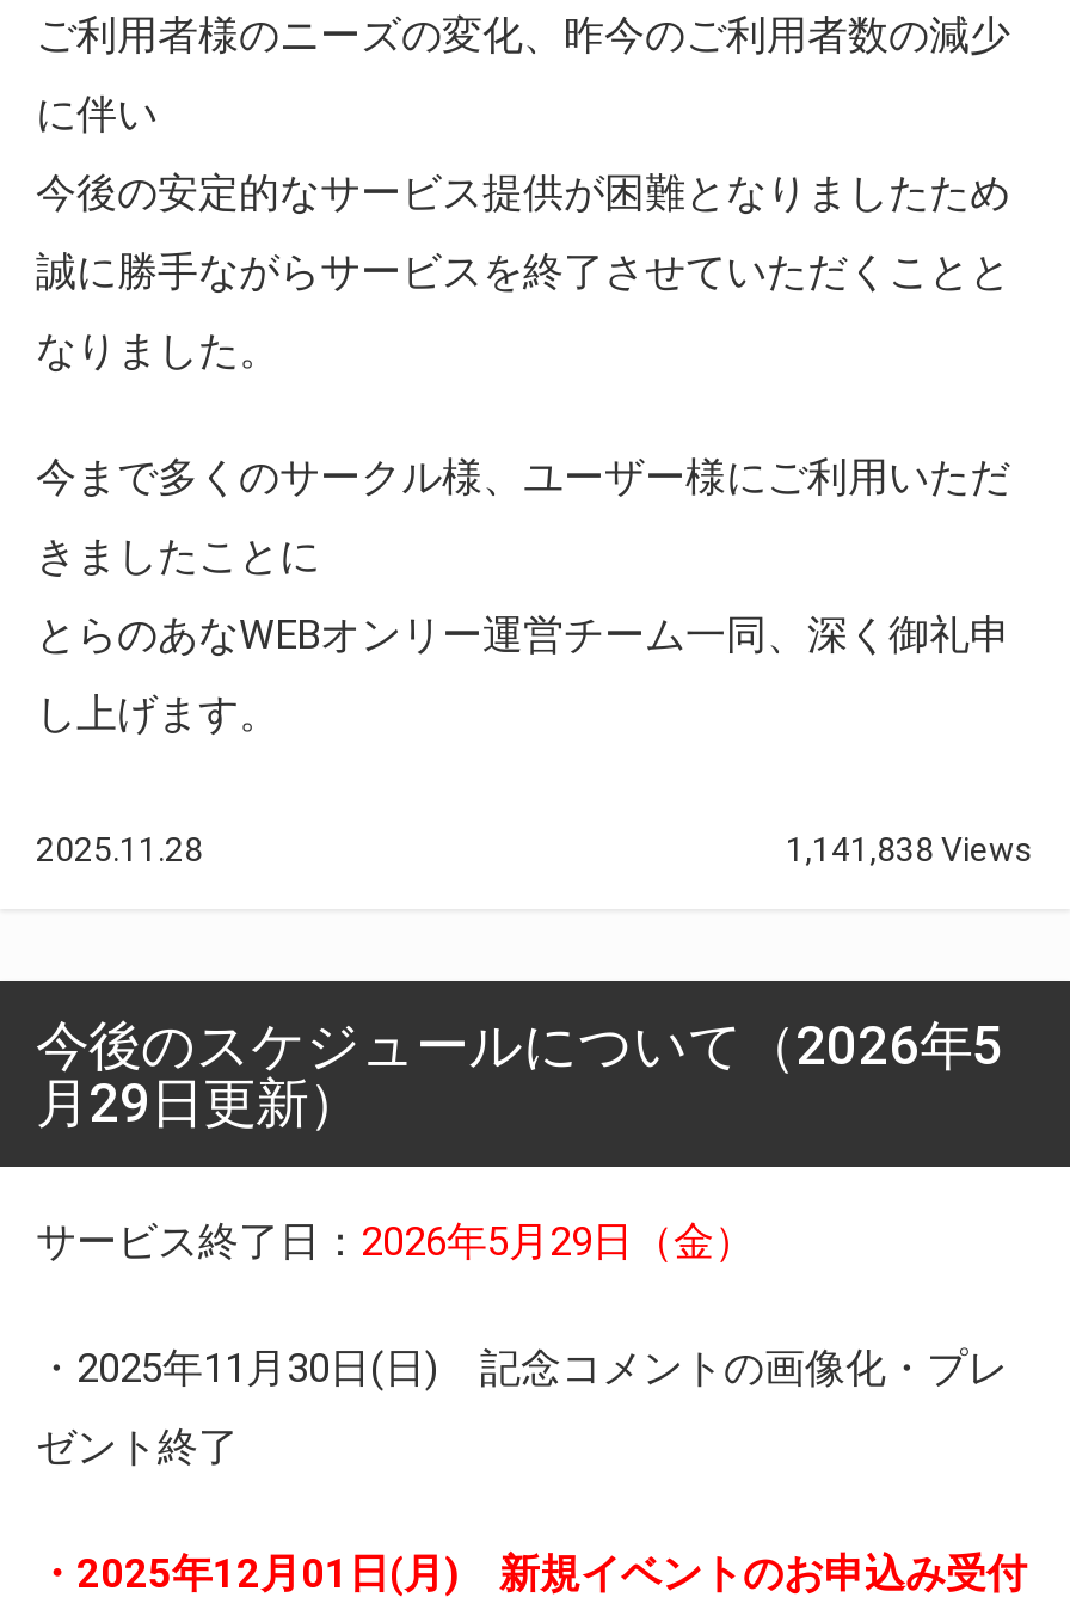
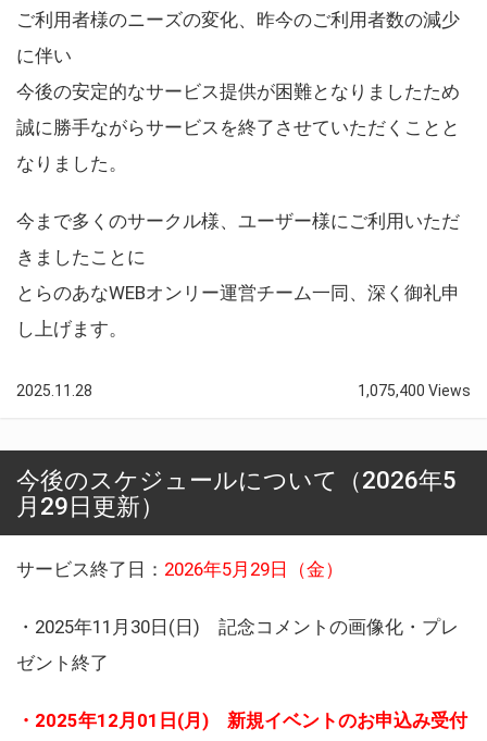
- 1,141,838 Views
+ 1,075,400 Views
